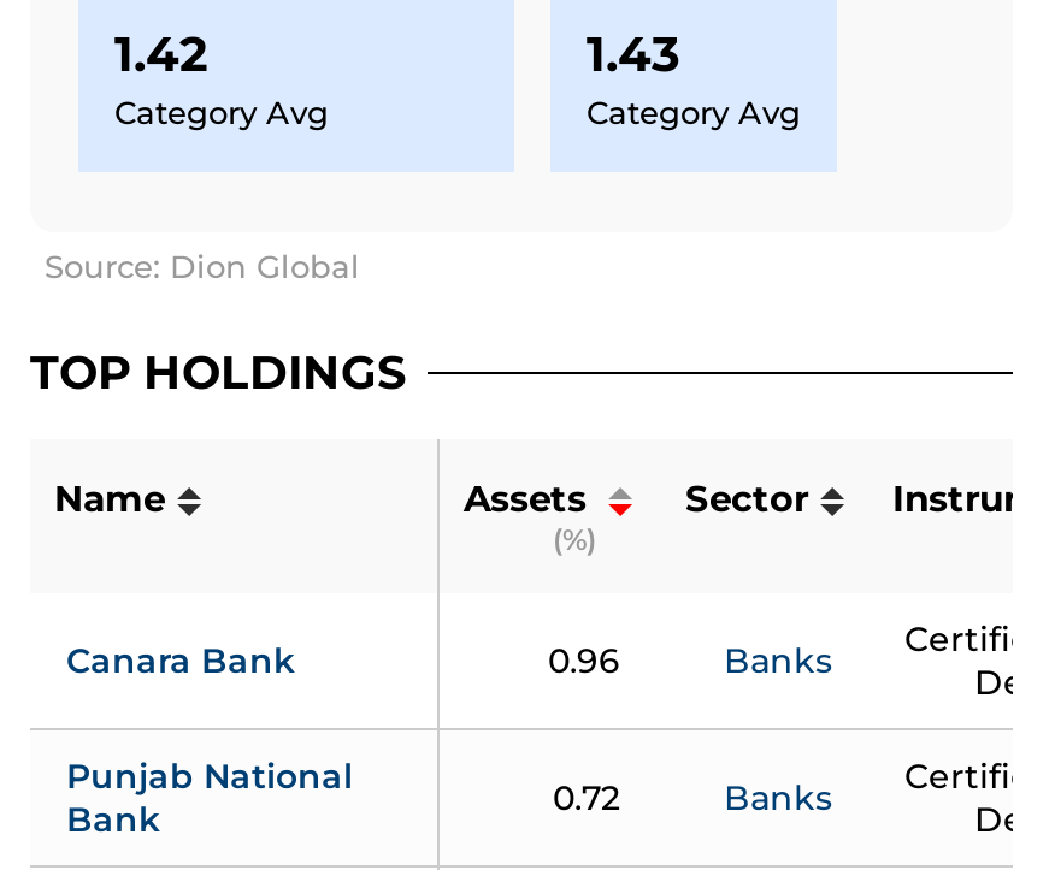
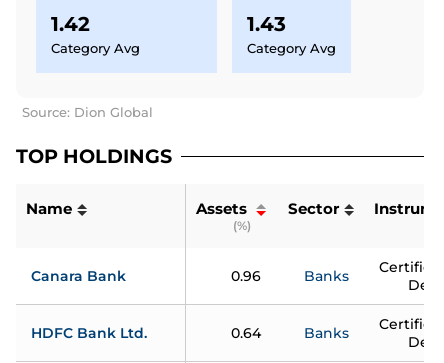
- Punjab National
- Bank
- 0.72
+ HDFC Bank Ltd.
+ 0.64
